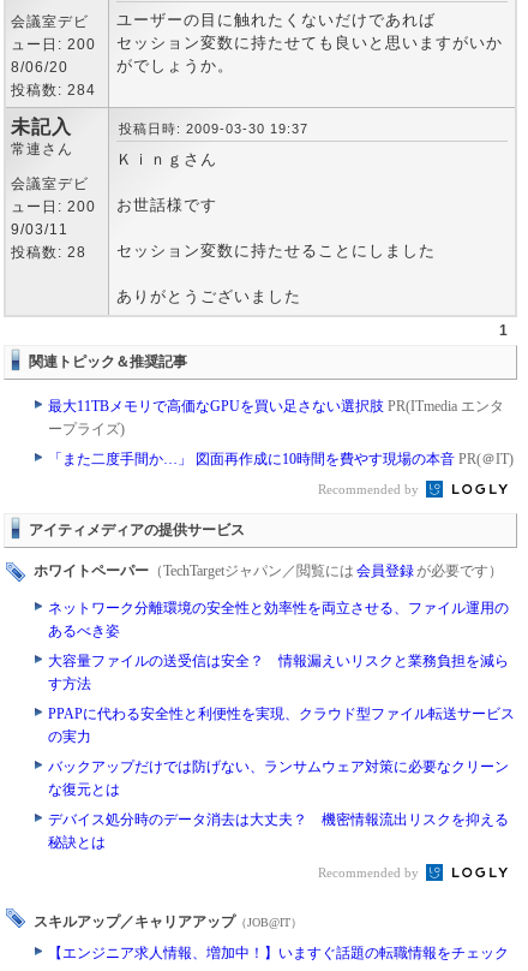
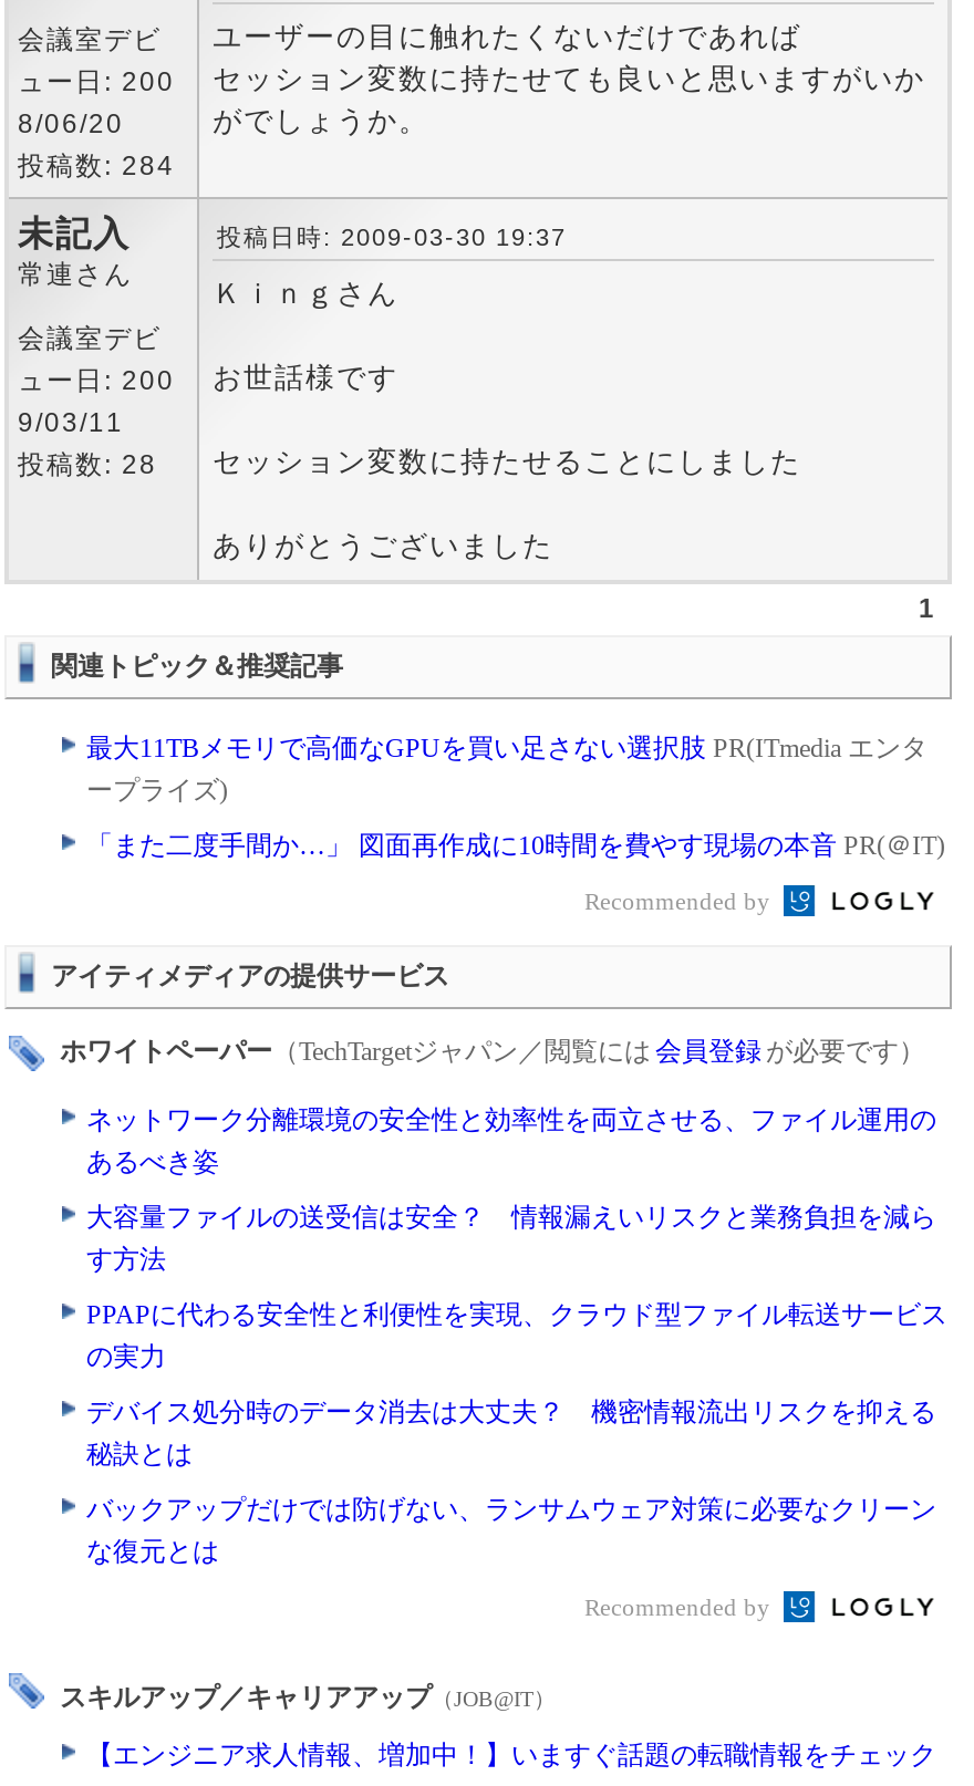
moved down: バックアップだけでは防げない、ランサムウェア対策に必要なクリーン | な復元とは

moved up: デバイス処分時のデータ消去は大丈夫？ 機密情報流出リスクを抑える | 秘訣とは
